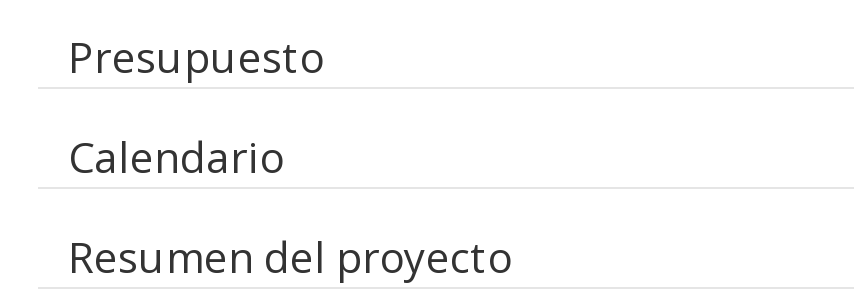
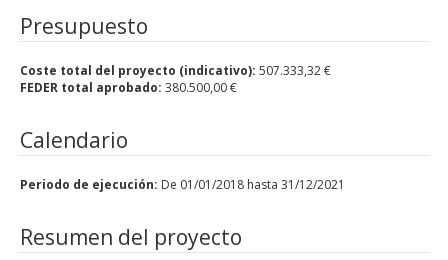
+ Coste total del proyecto (indicativo): 507.333,32 €
+ FEDER total aprobado: 380.500,00 €

+ Periodo de ejecución: De 01/01/2018 hasta 31/12/2021
